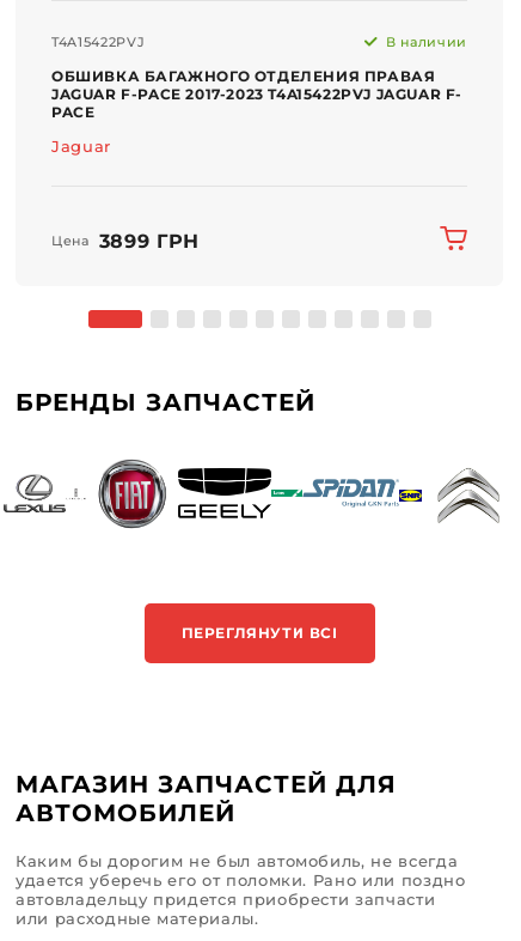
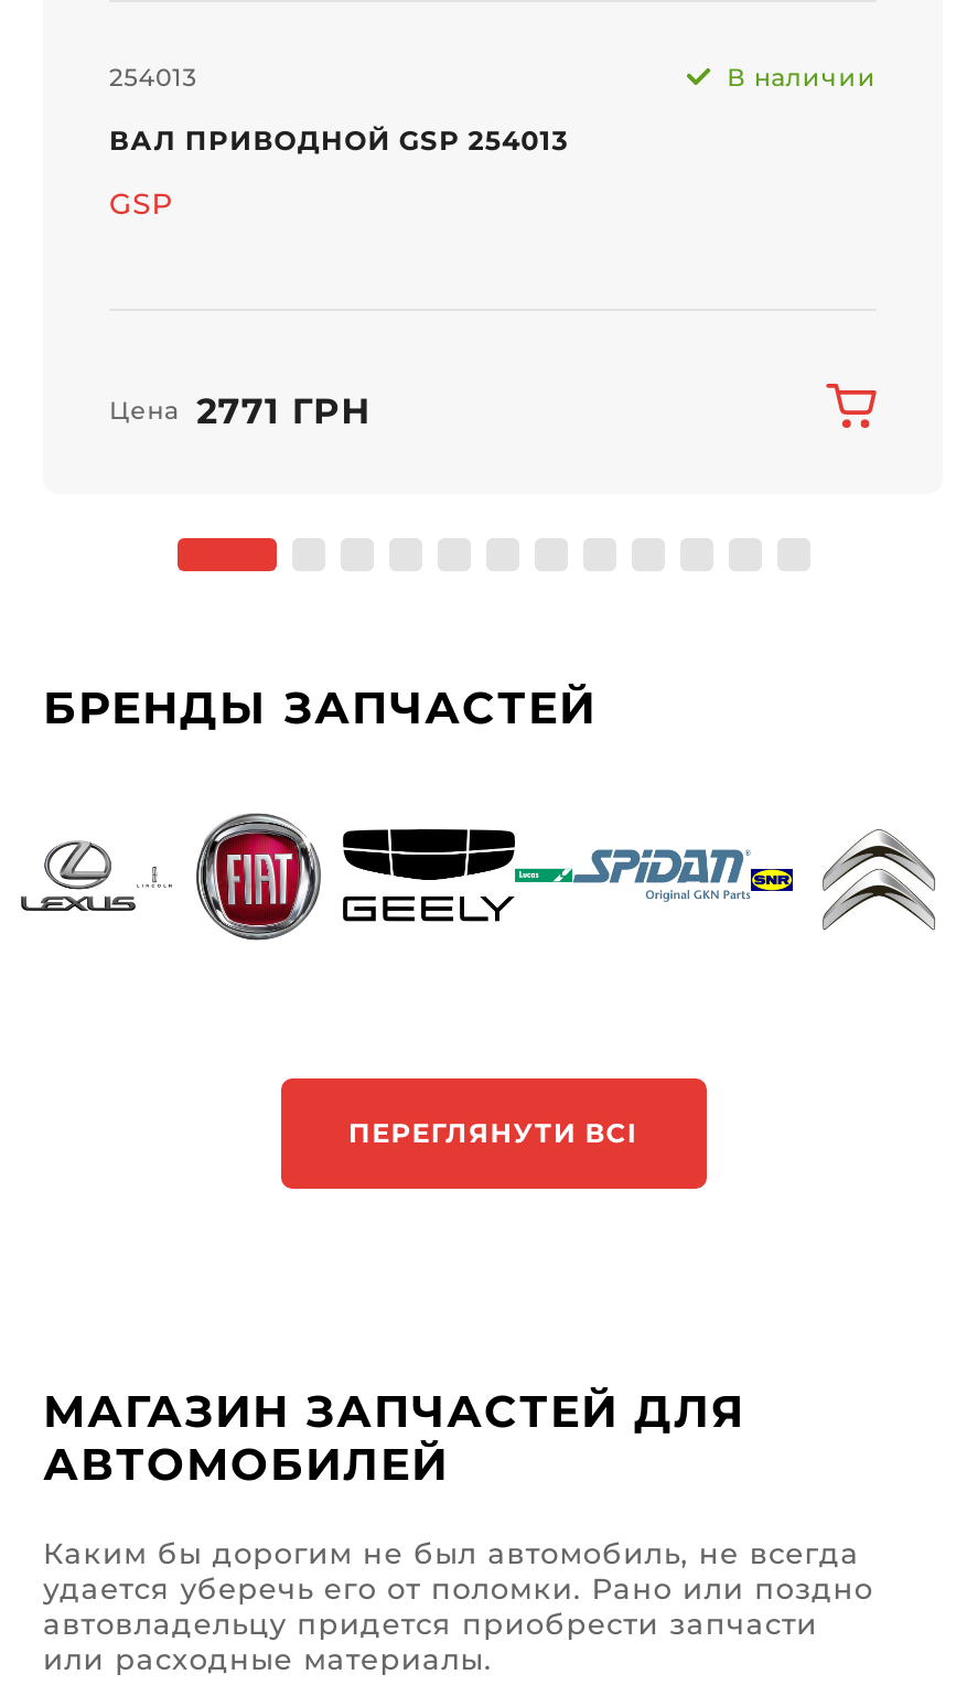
- T4A15422PVJ
+ 254013

- ОБШИВКА БАГАЖНОГО ОТДЕЛЕНИЯ ПРАВАЯ
- JAGUAR F-PACE 2017-2023 T4A15422PVJ JAGUAR F-
- PACE
+ ВАЛ ПРИВОДНОЙ GSP 254013

- Jaguar
+ GSP

- Цена 3899 ГРН
+ Цена 2771 ГРН
